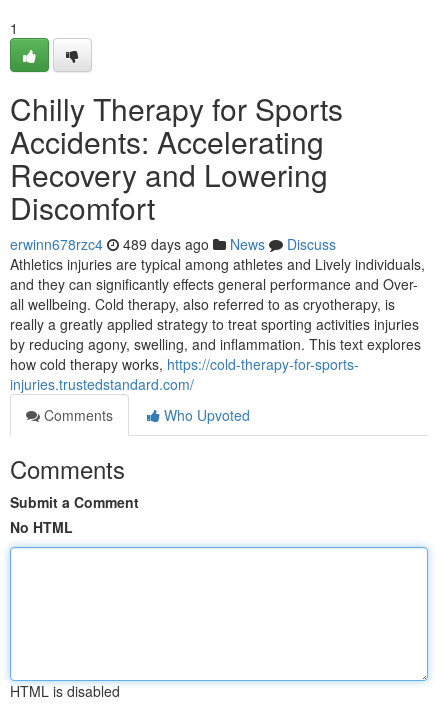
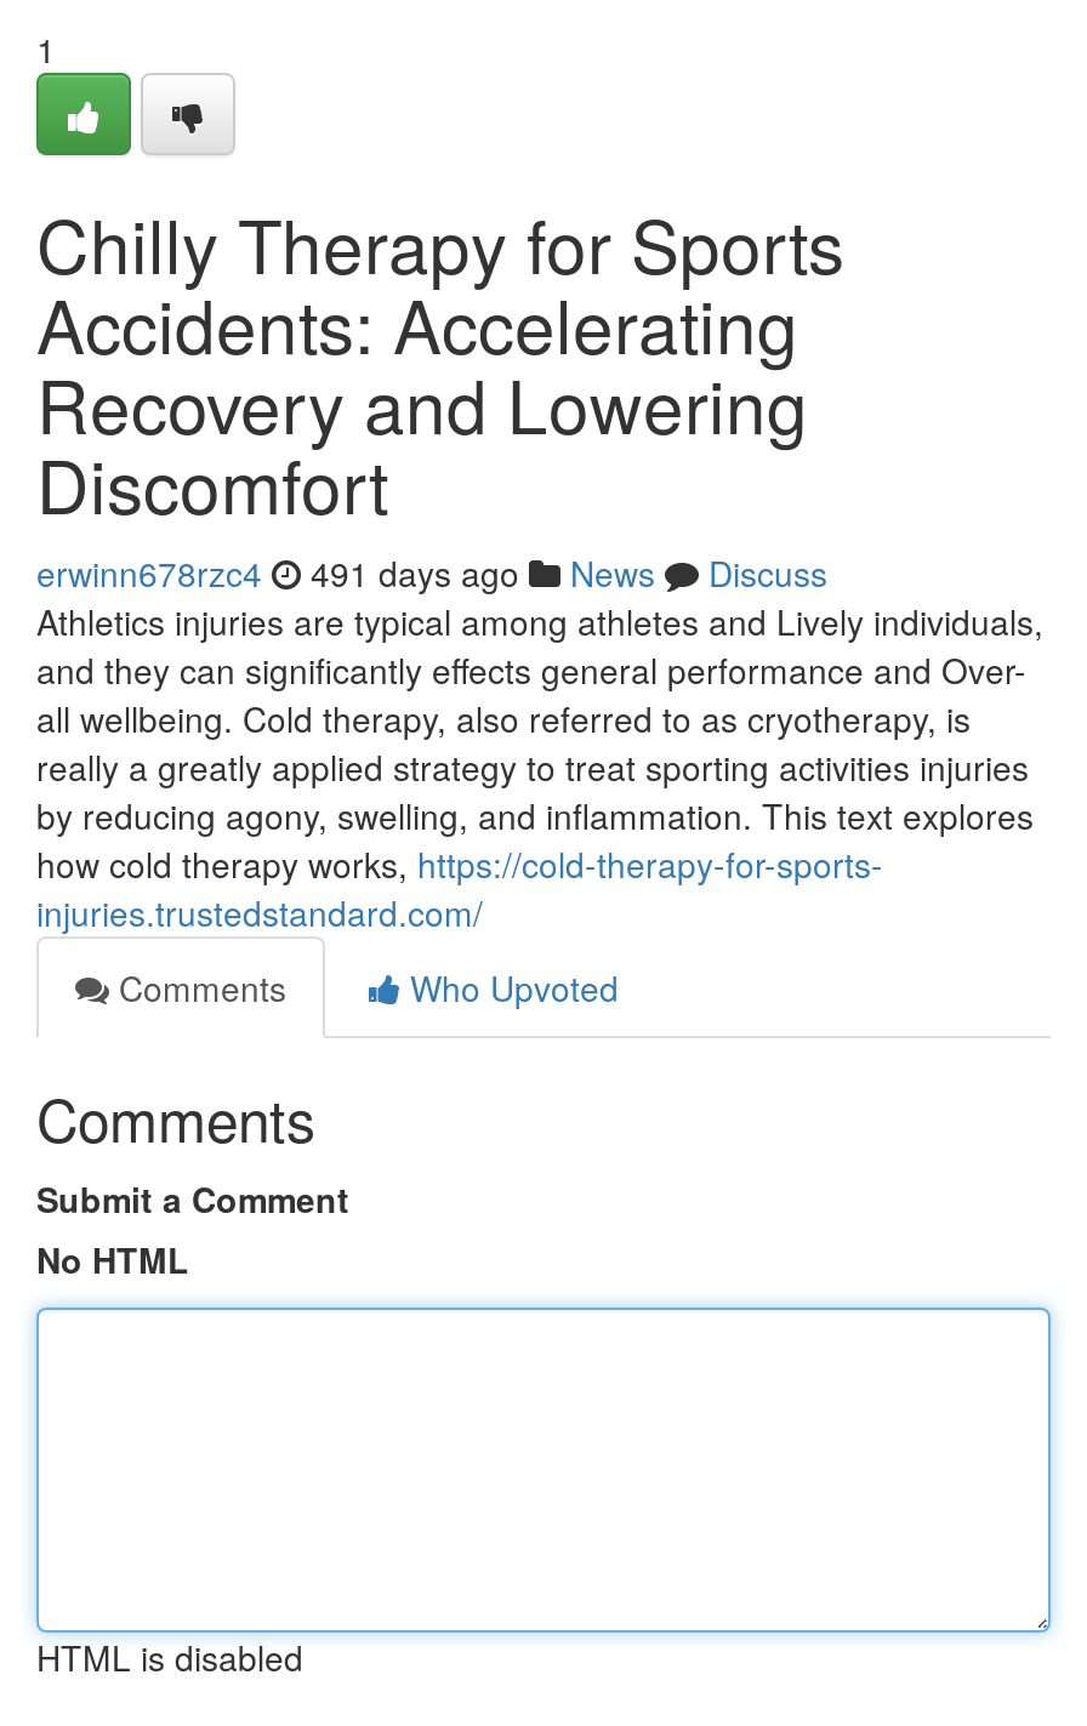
- erwinn678rzc4 489 days ago News Discuss
+ erwinn678rzc4 491 days ago News Discuss
